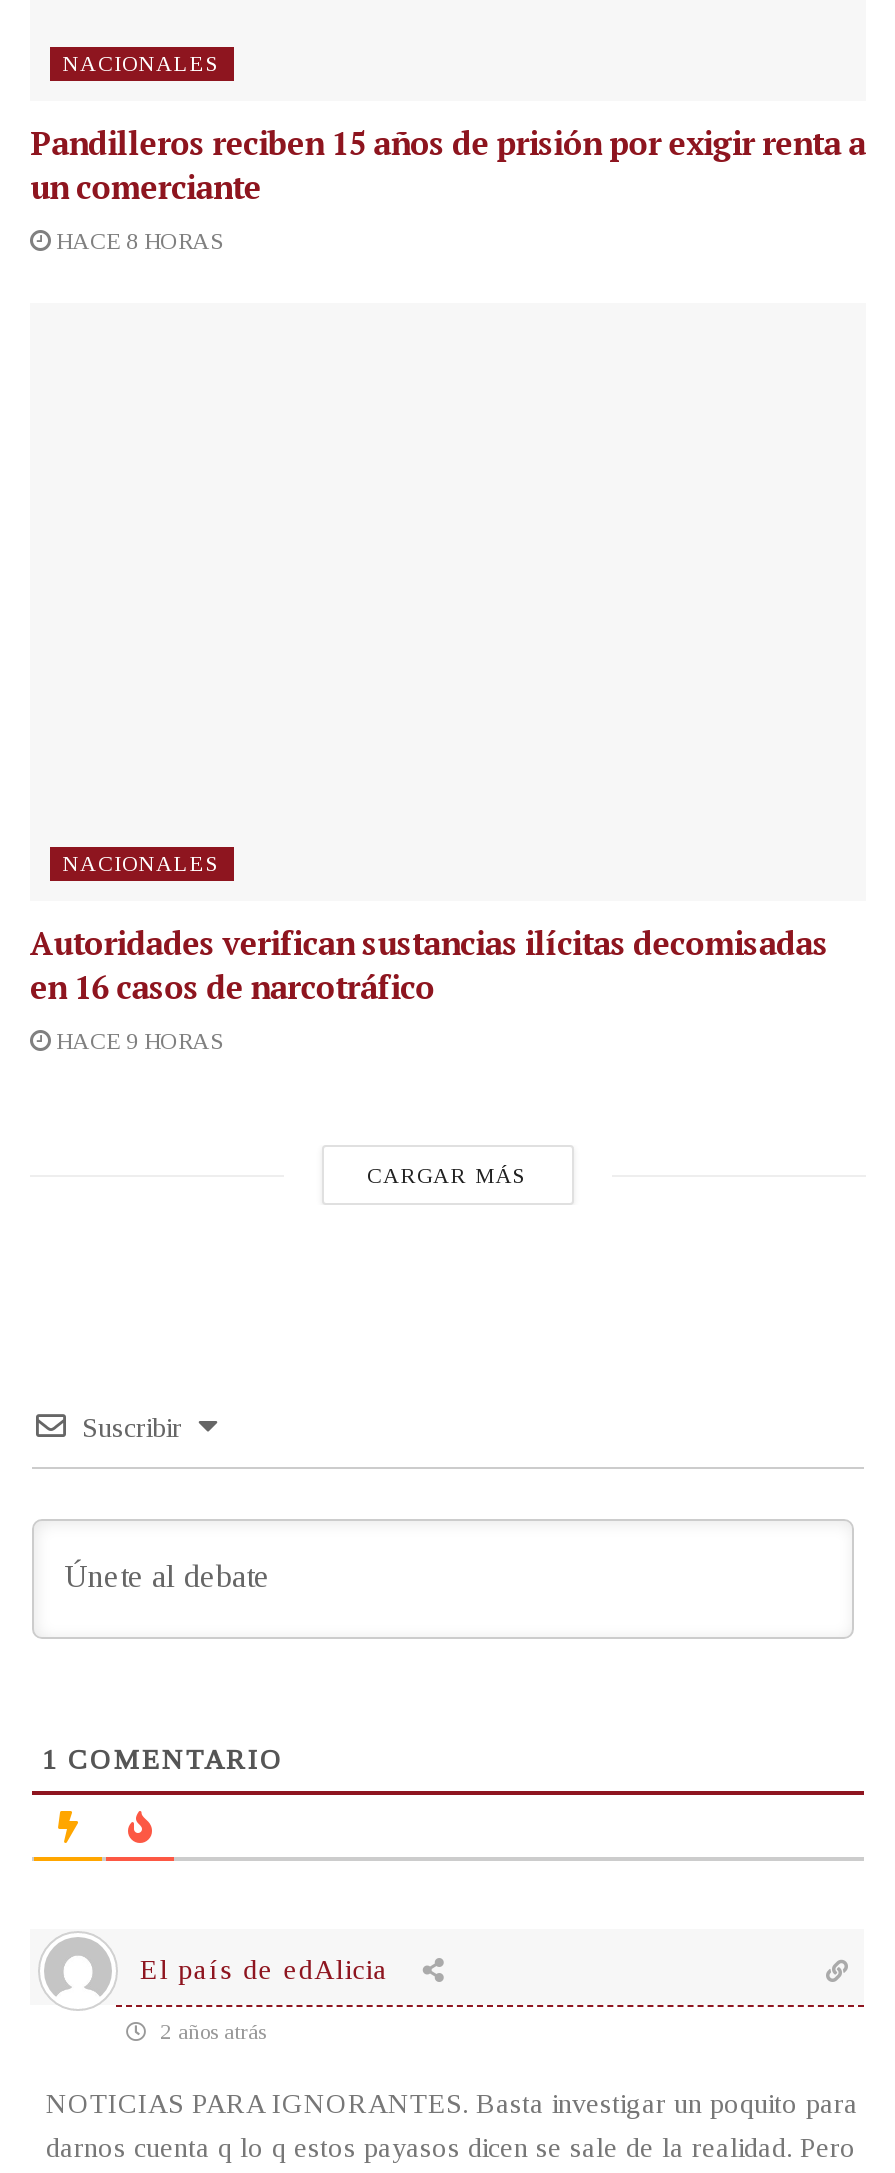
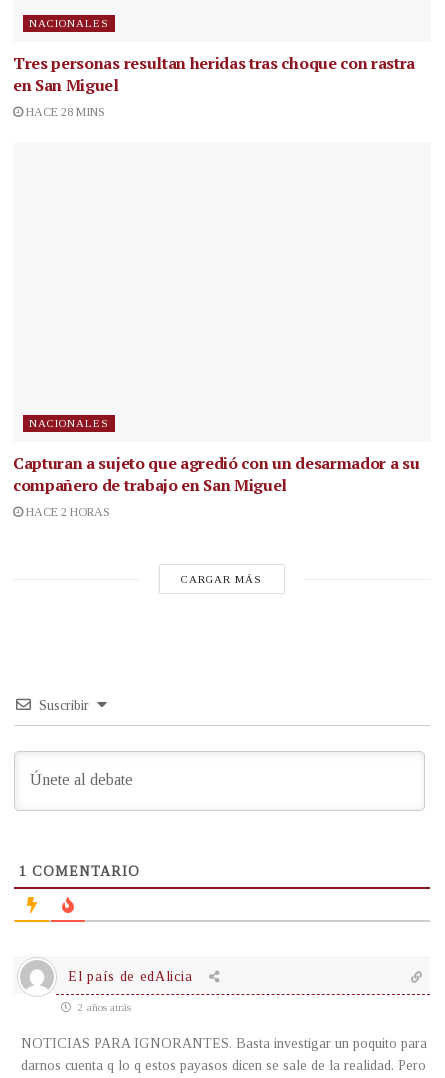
- Pandilleros reciben 15 años de prisión por exigir renta a
- un comerciante
- HACE 8 HORAS
+ Tres personas resultan heridas tras choque con rastra
+ en San Miguel
+ HACE 28 MINS

- Autoridades verifican sustancias ilícitas decomisadas
- en 16 casos de narcotráfico
- HACE 9 HORAS
+ Capturan a sujeto que agredió con un desarmador a su
+ compañero de trabajo en San Miguel
+ HACE 2 HORAS
